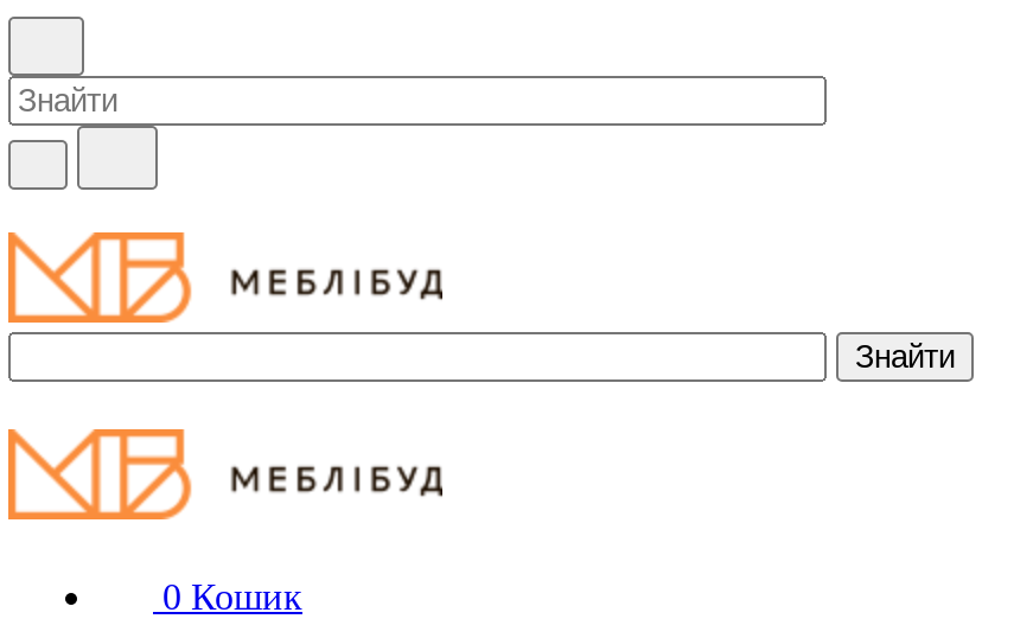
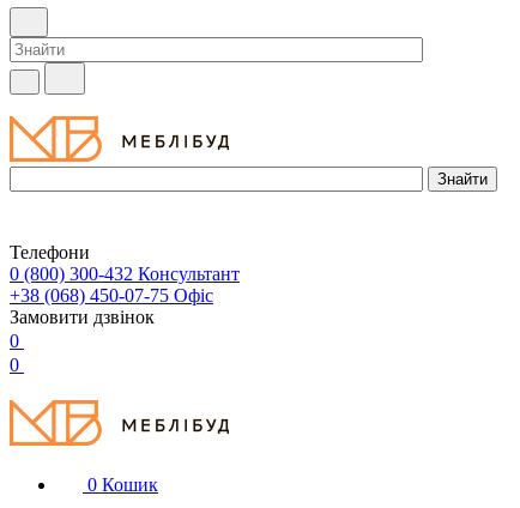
+ Телефони
+ 0 (800) 300-432 Консультант
+ +38 (068) 450-07-75 Офіс
+ Замовити дзвінок
+ 0
+ 0
